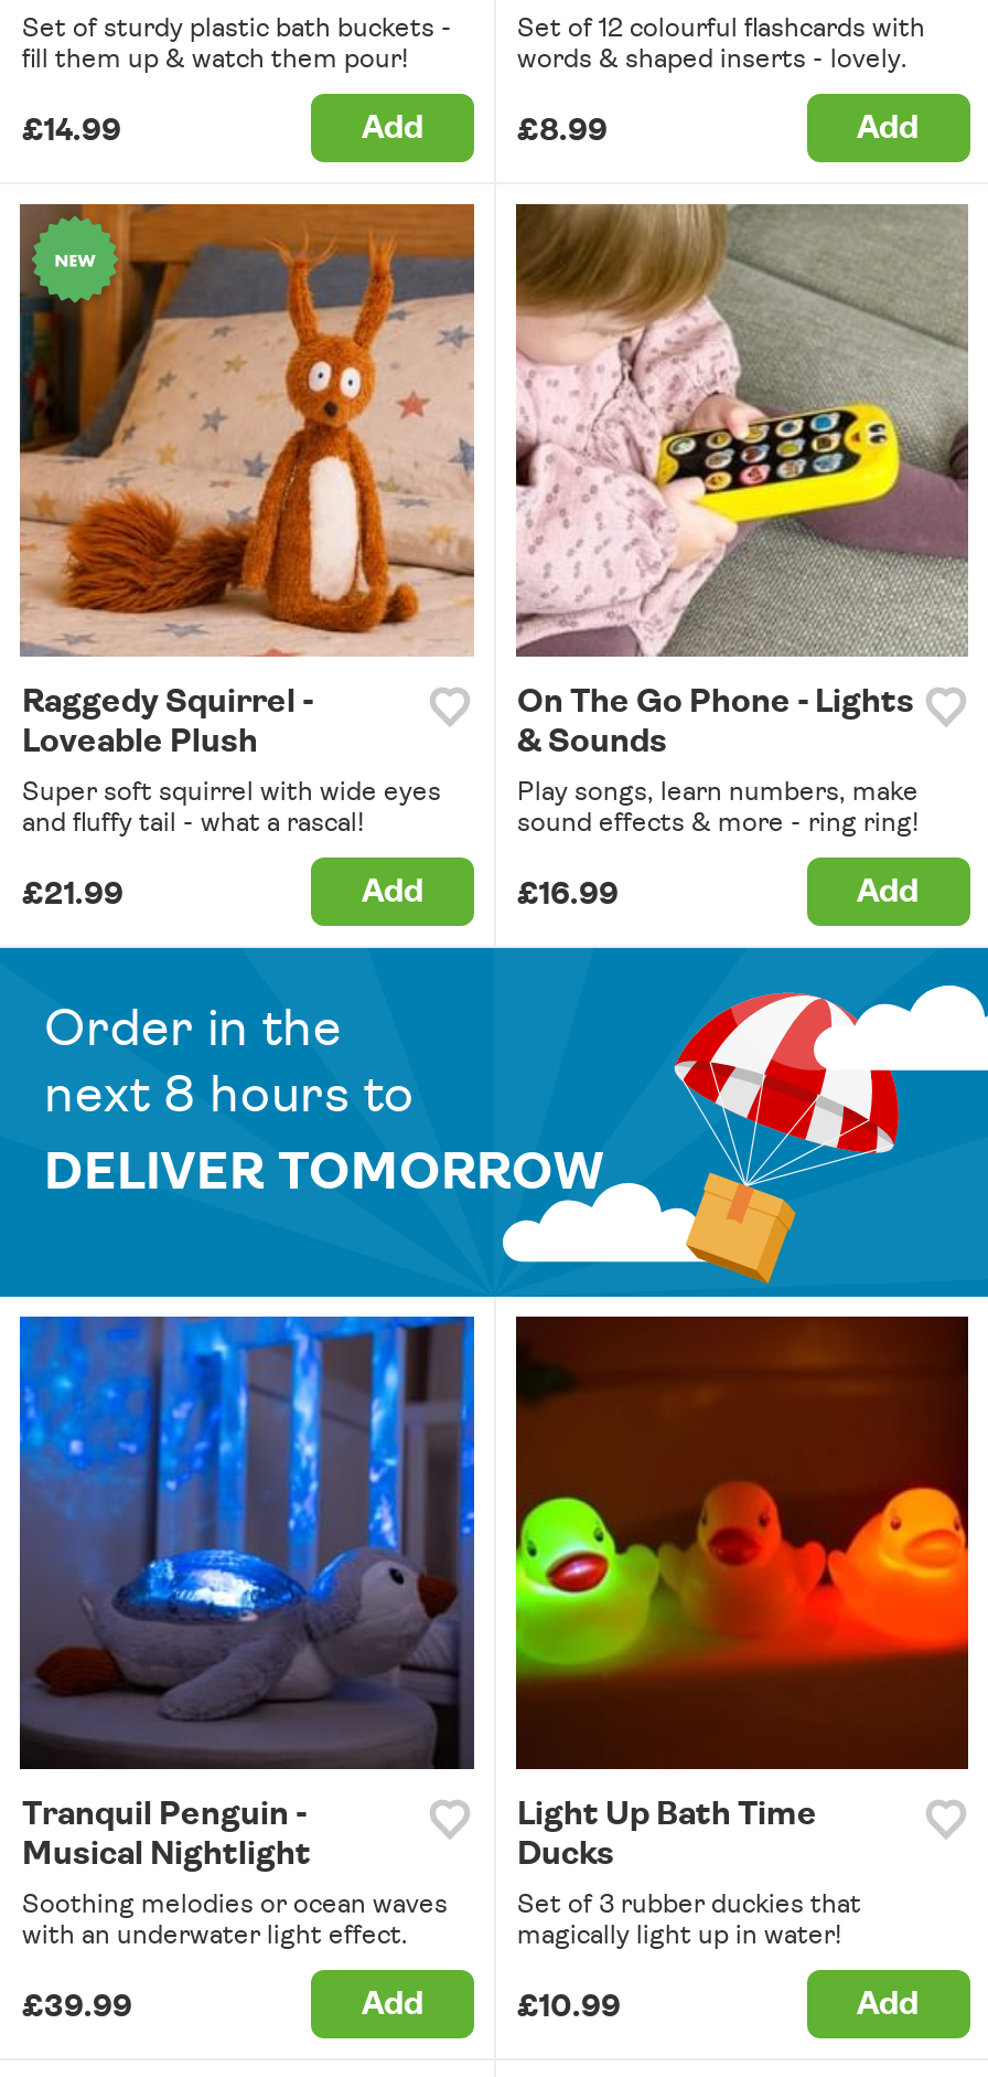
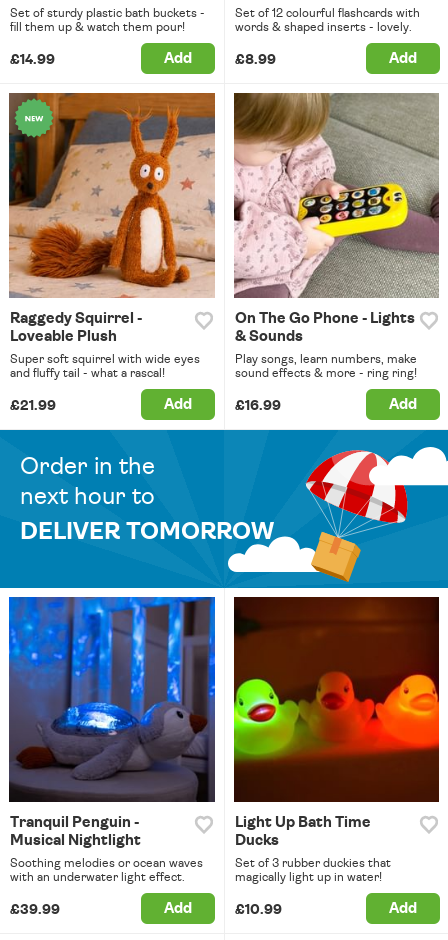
- next 8 hours to
+ next hour to
